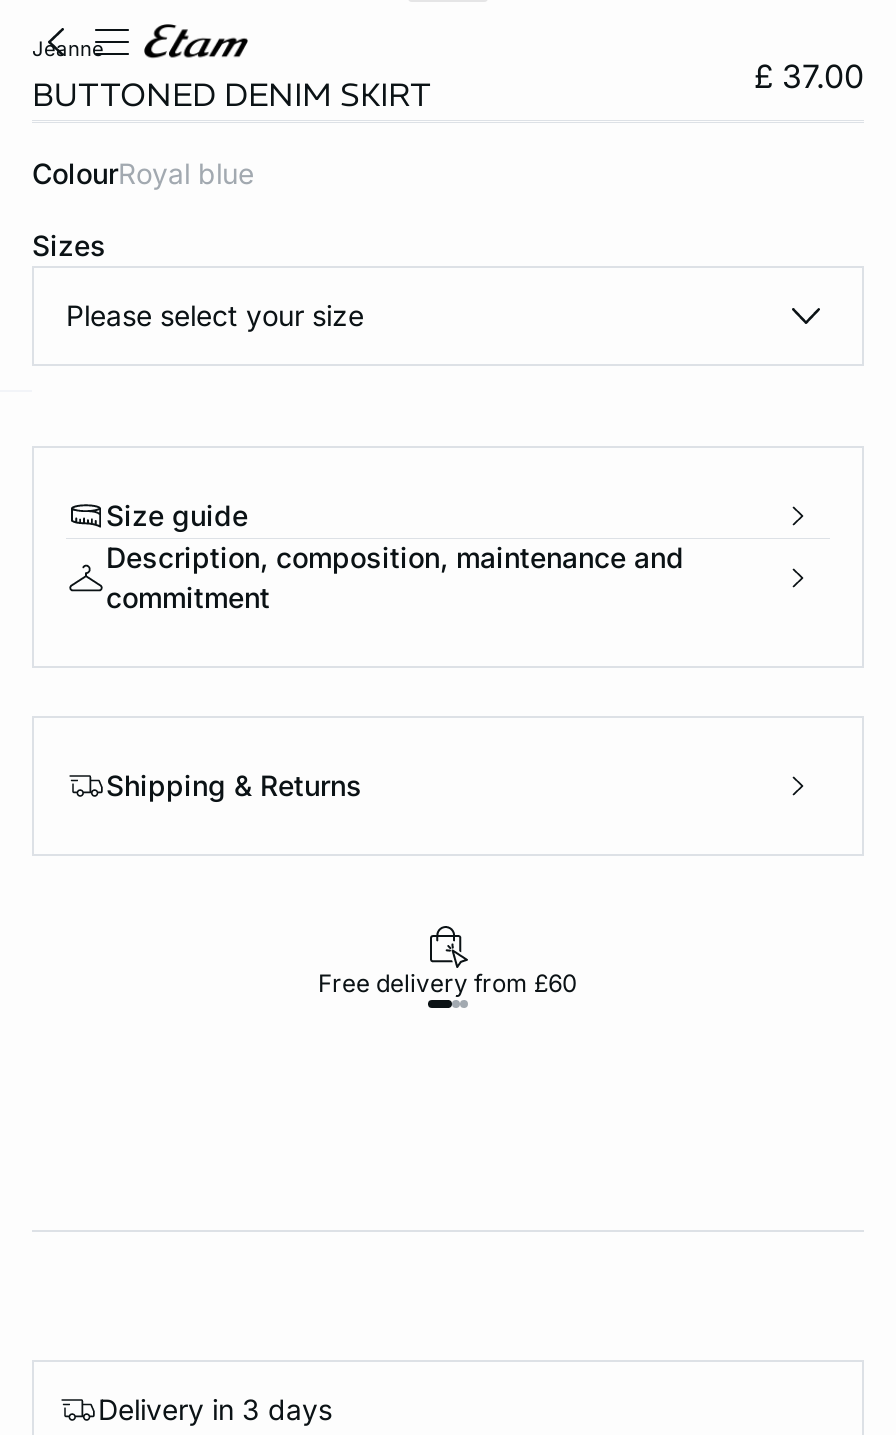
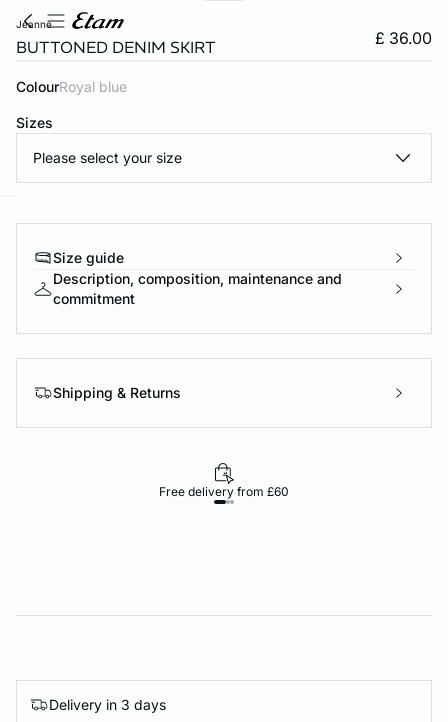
- £ 37.00
+ £ 36.00
